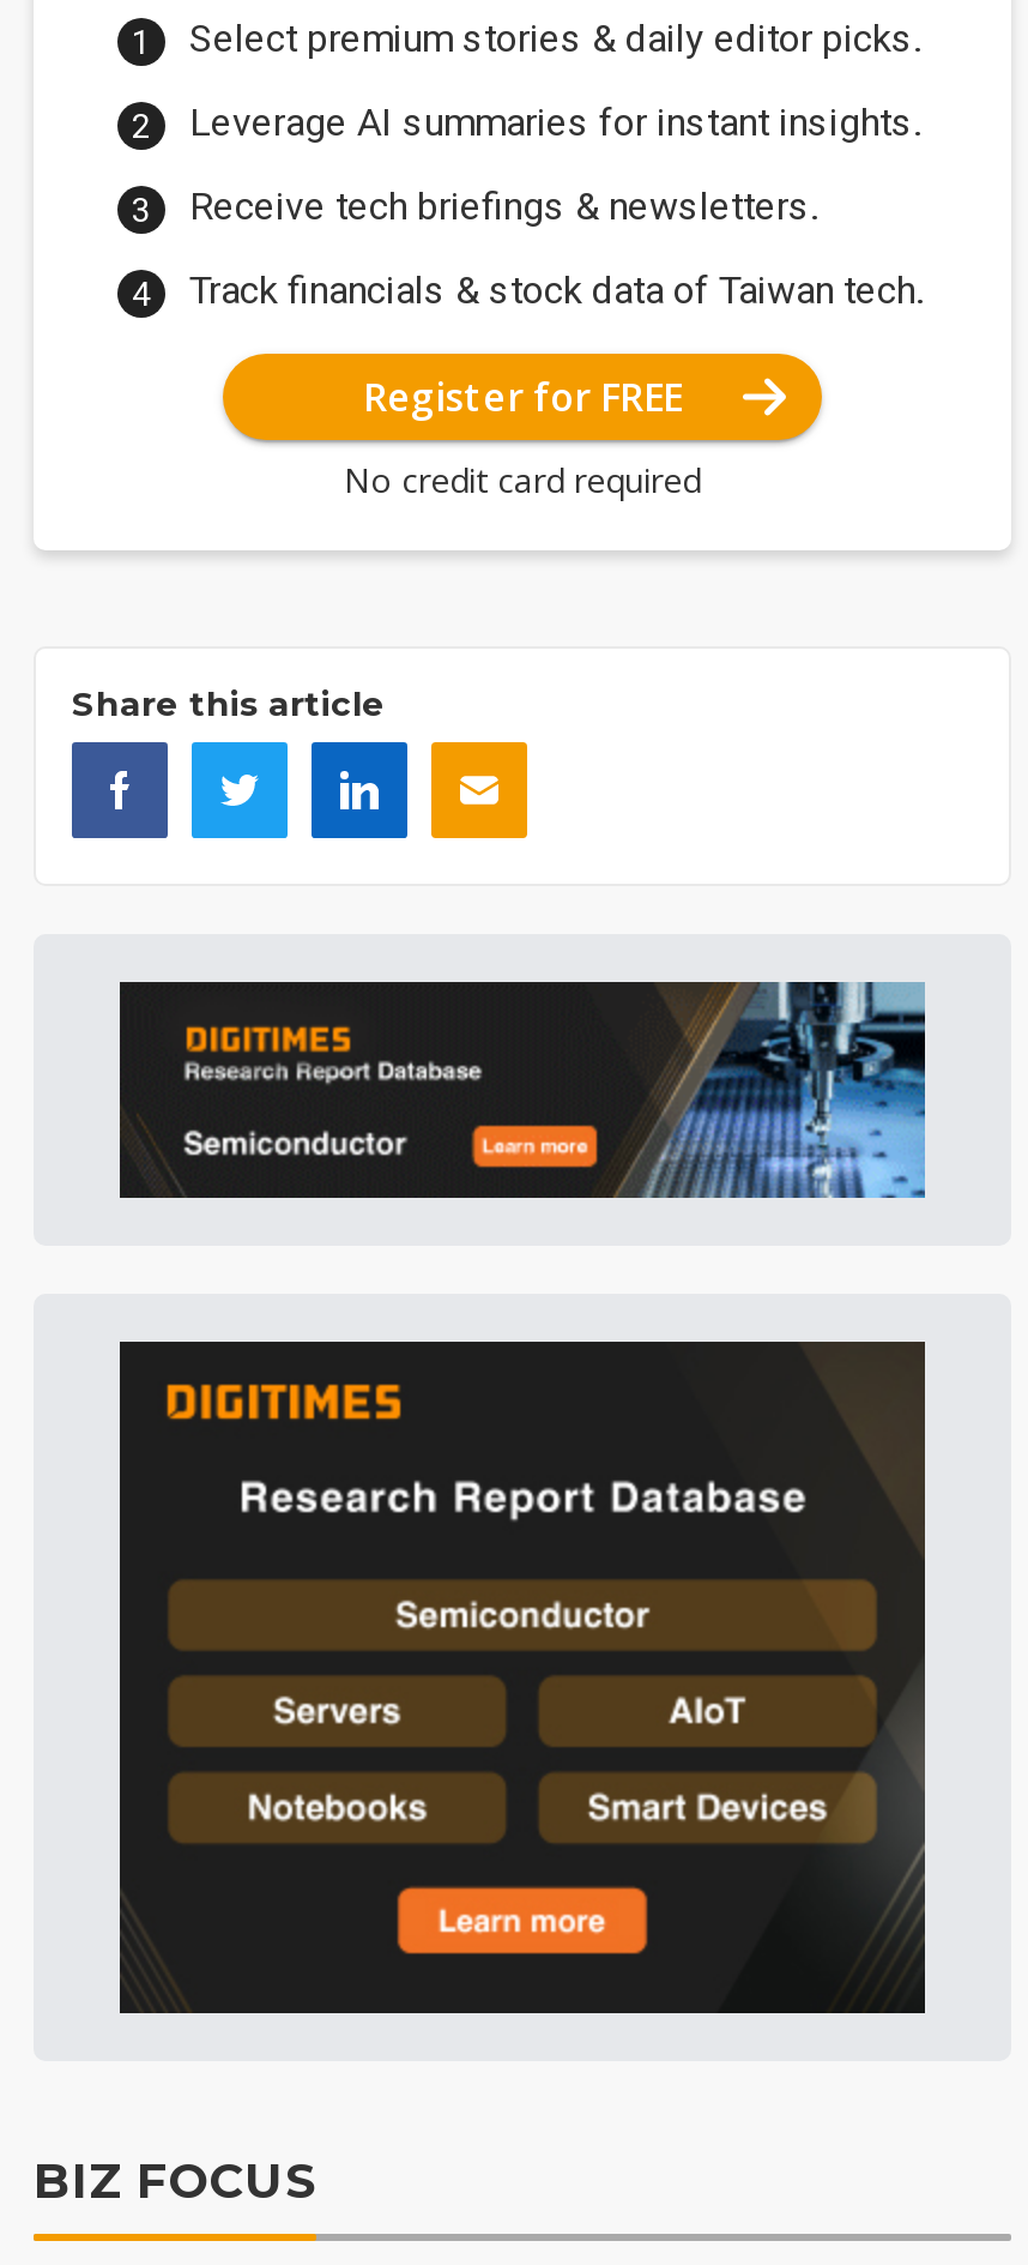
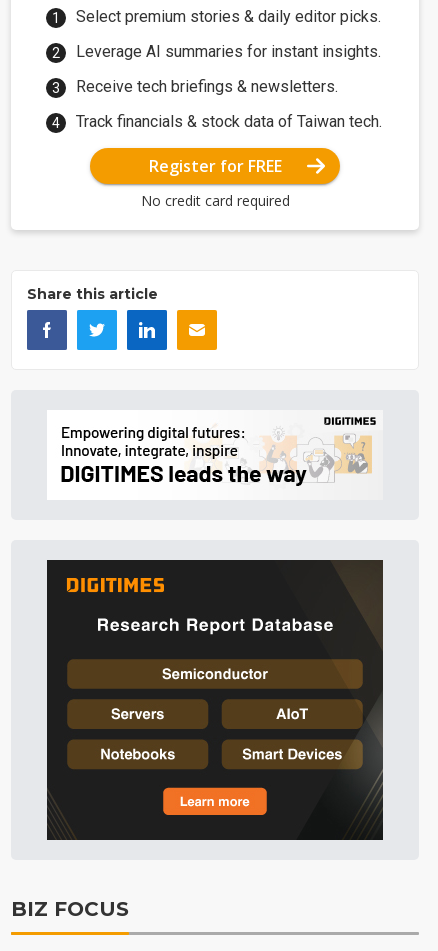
- [image]
+ [image]
